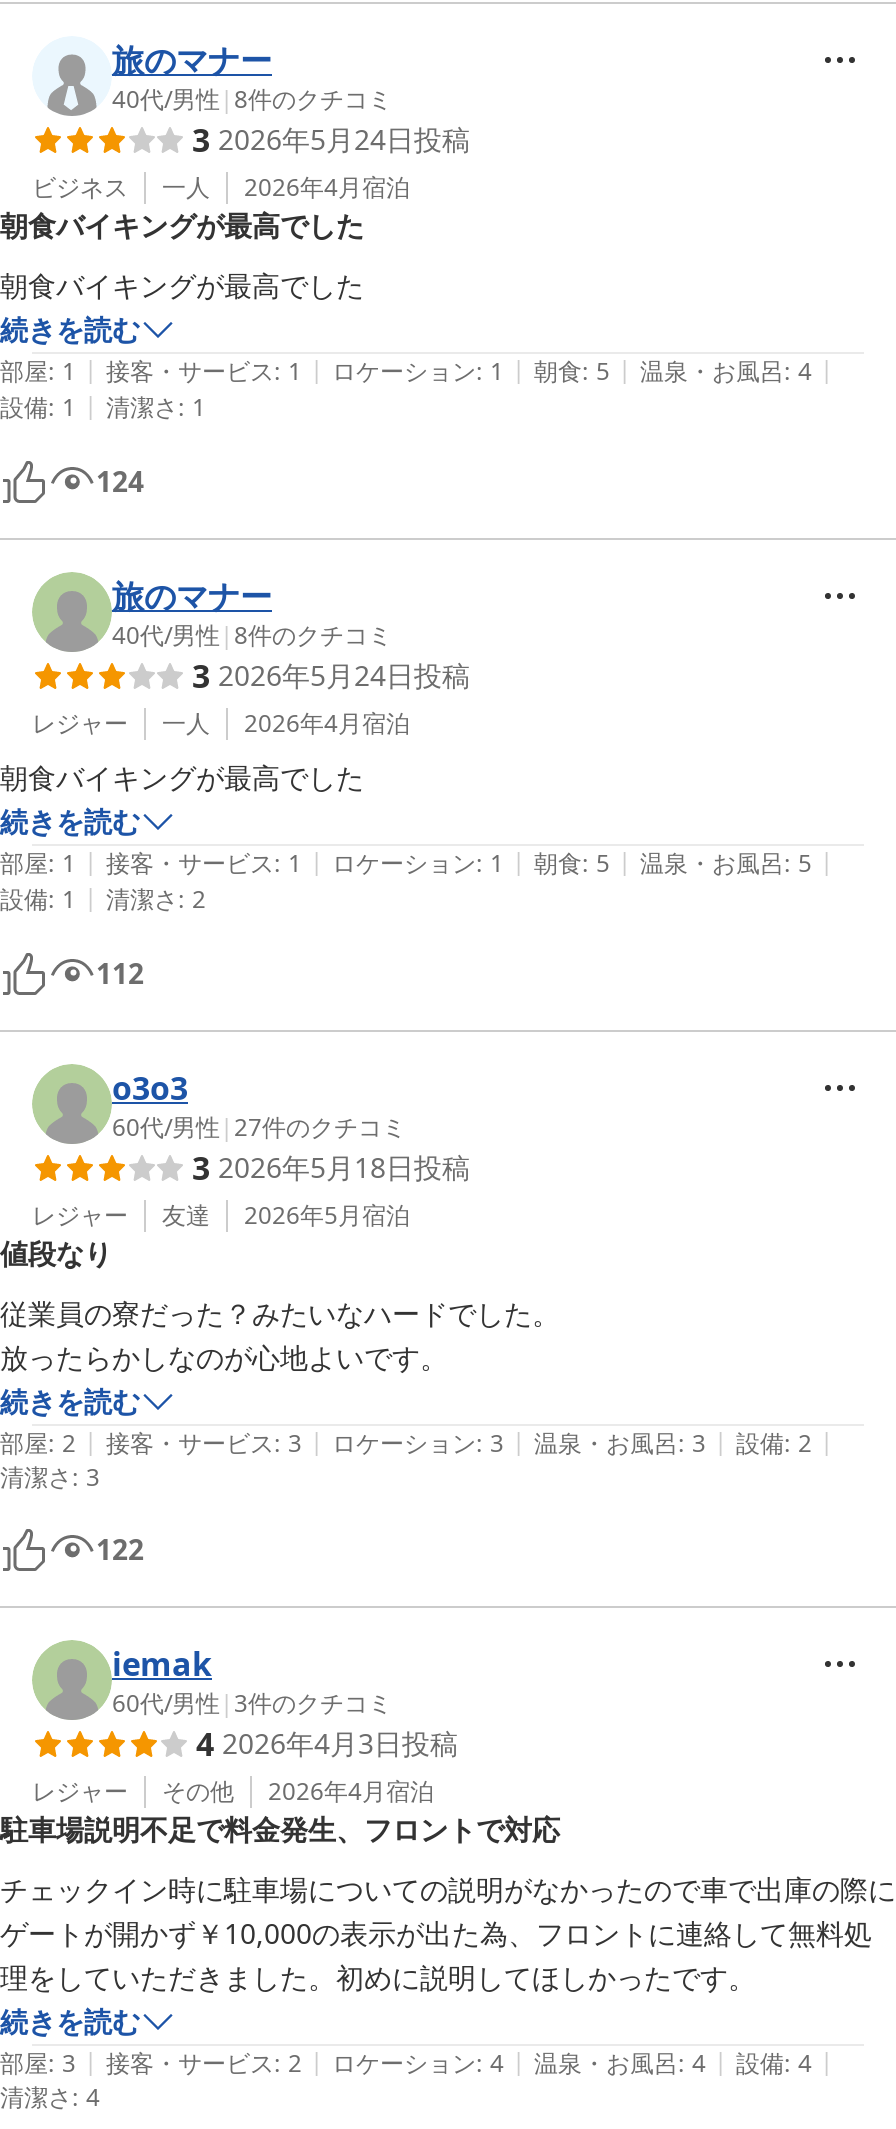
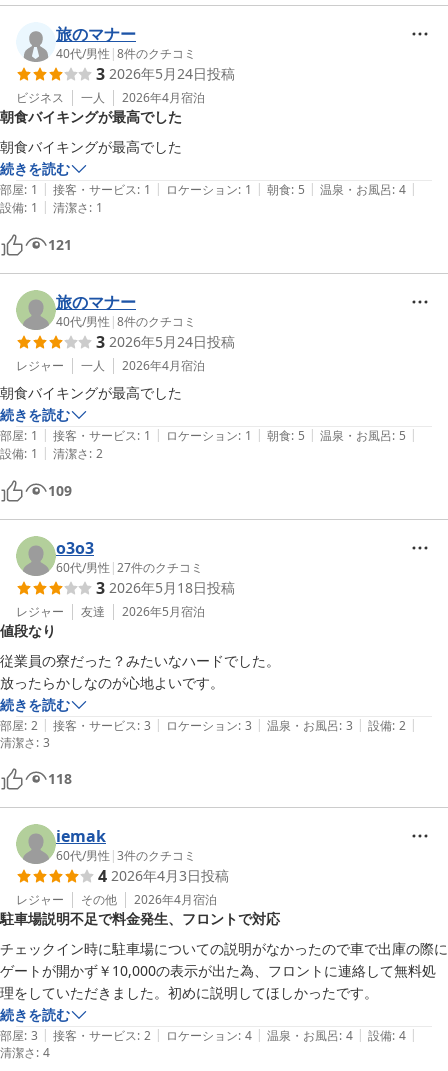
- 124
+ 121

- 112
+ 109

- 122
+ 118
